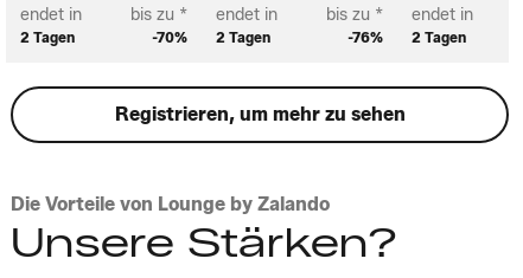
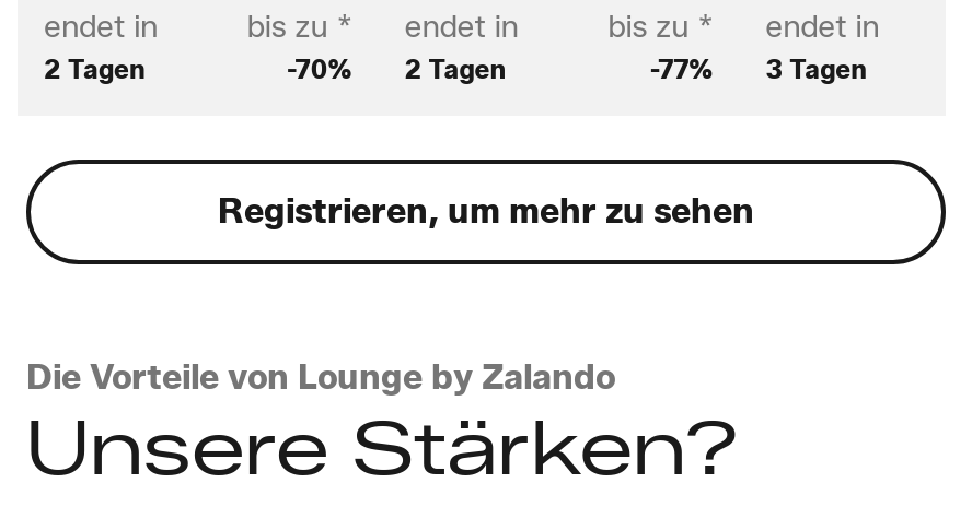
- -76%
+ -77%

- 2 Tagen
+ 3 Tagen
